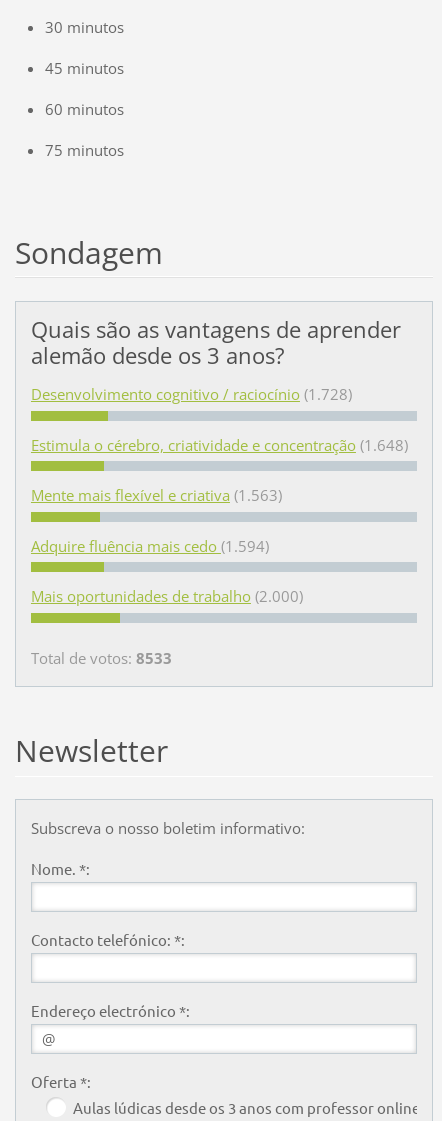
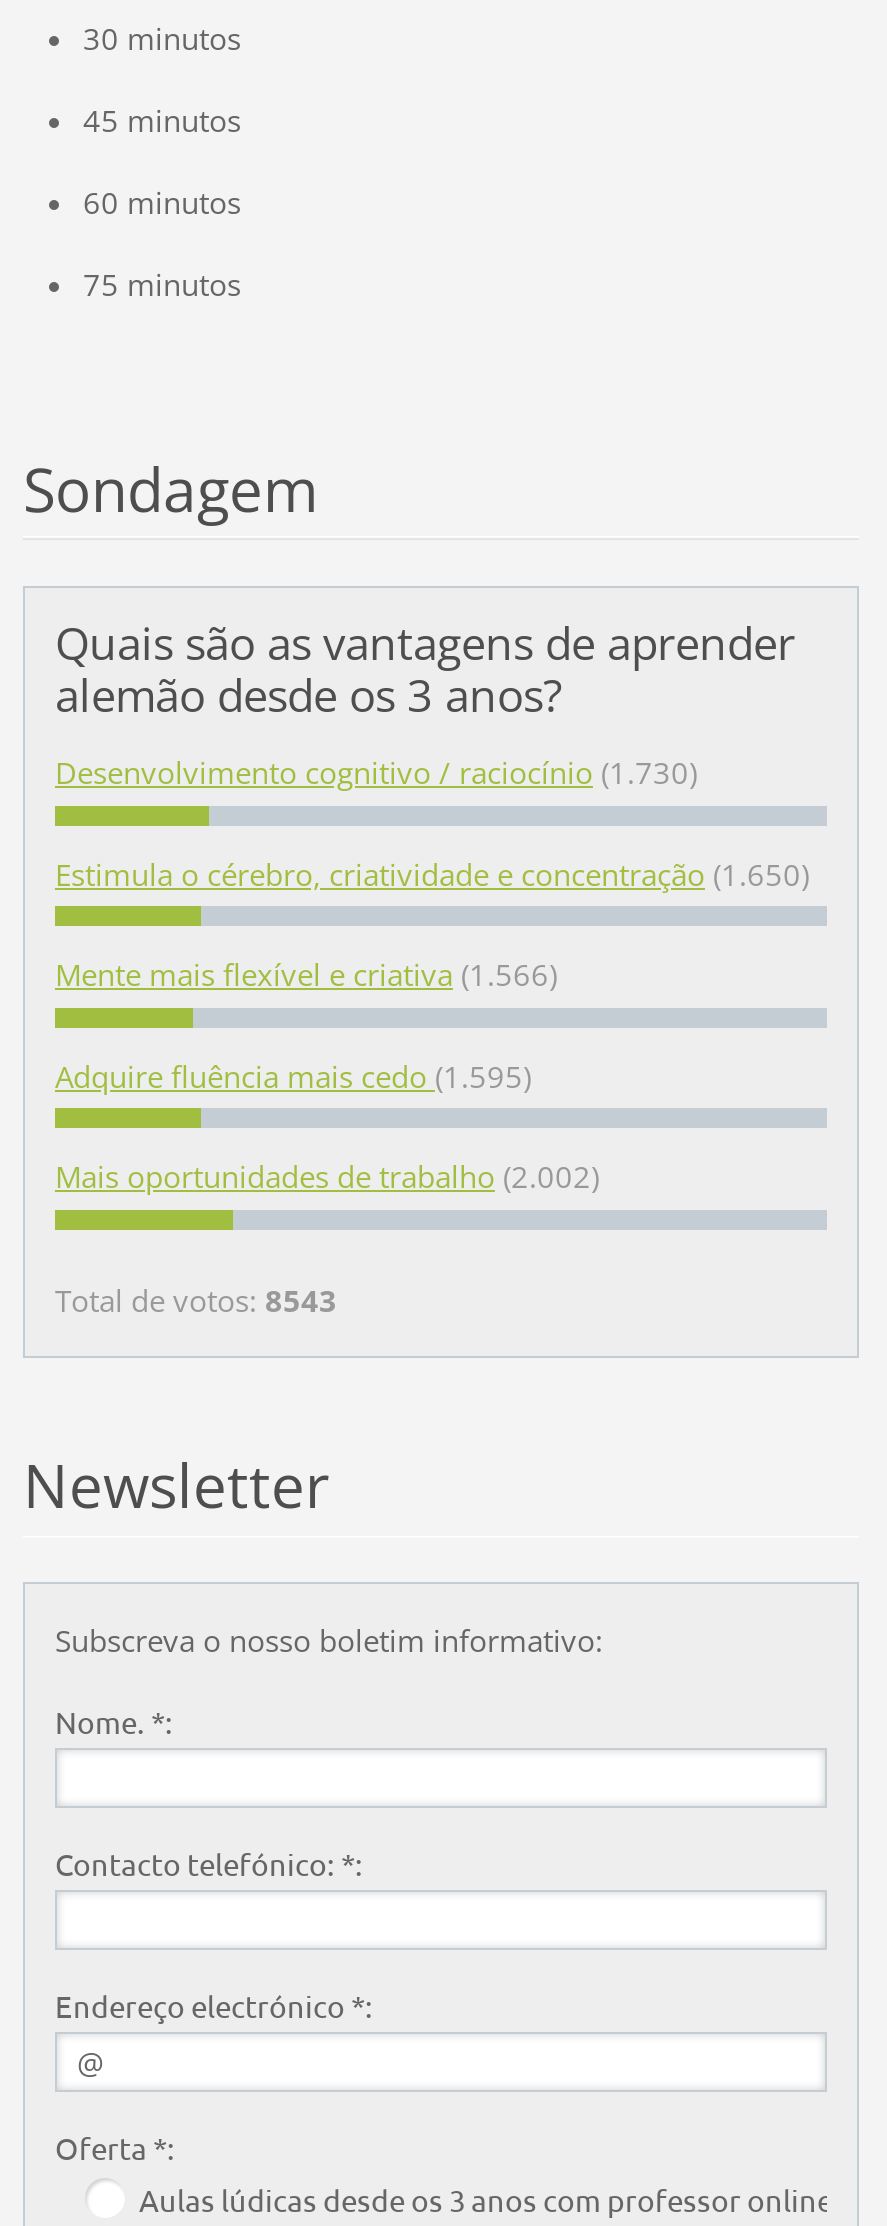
- Desenvolvimento cognitivo / raciocínio (1.728)
+ Desenvolvimento cognitivo / raciocínio (1.730)

- Estimula o cérebro, criatividade e concentração (1.648)
+ Estimula o cérebro, criatividade e concentração (1.650)

- Mente mais flexível e criativa (1.563)
+ Mente mais flexível e criativa (1.566)

- Adquire fluência mais cedo (1.594)
+ Adquire fluência mais cedo (1.595)

- Mais oportunidades de trabalho (2.000)
+ Mais oportunidades de trabalho (2.002)

- Total de votos: 8533
+ Total de votos: 8543
